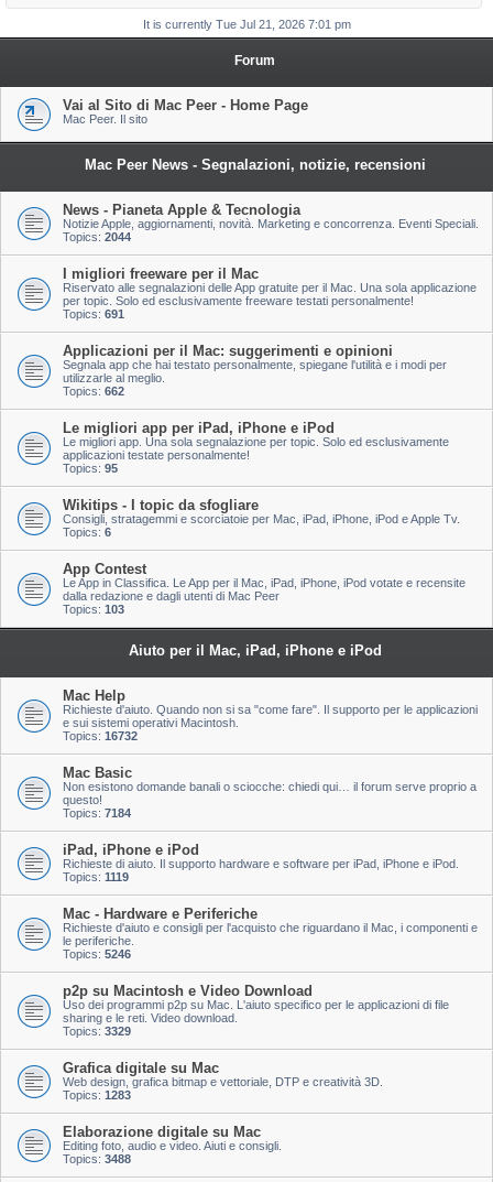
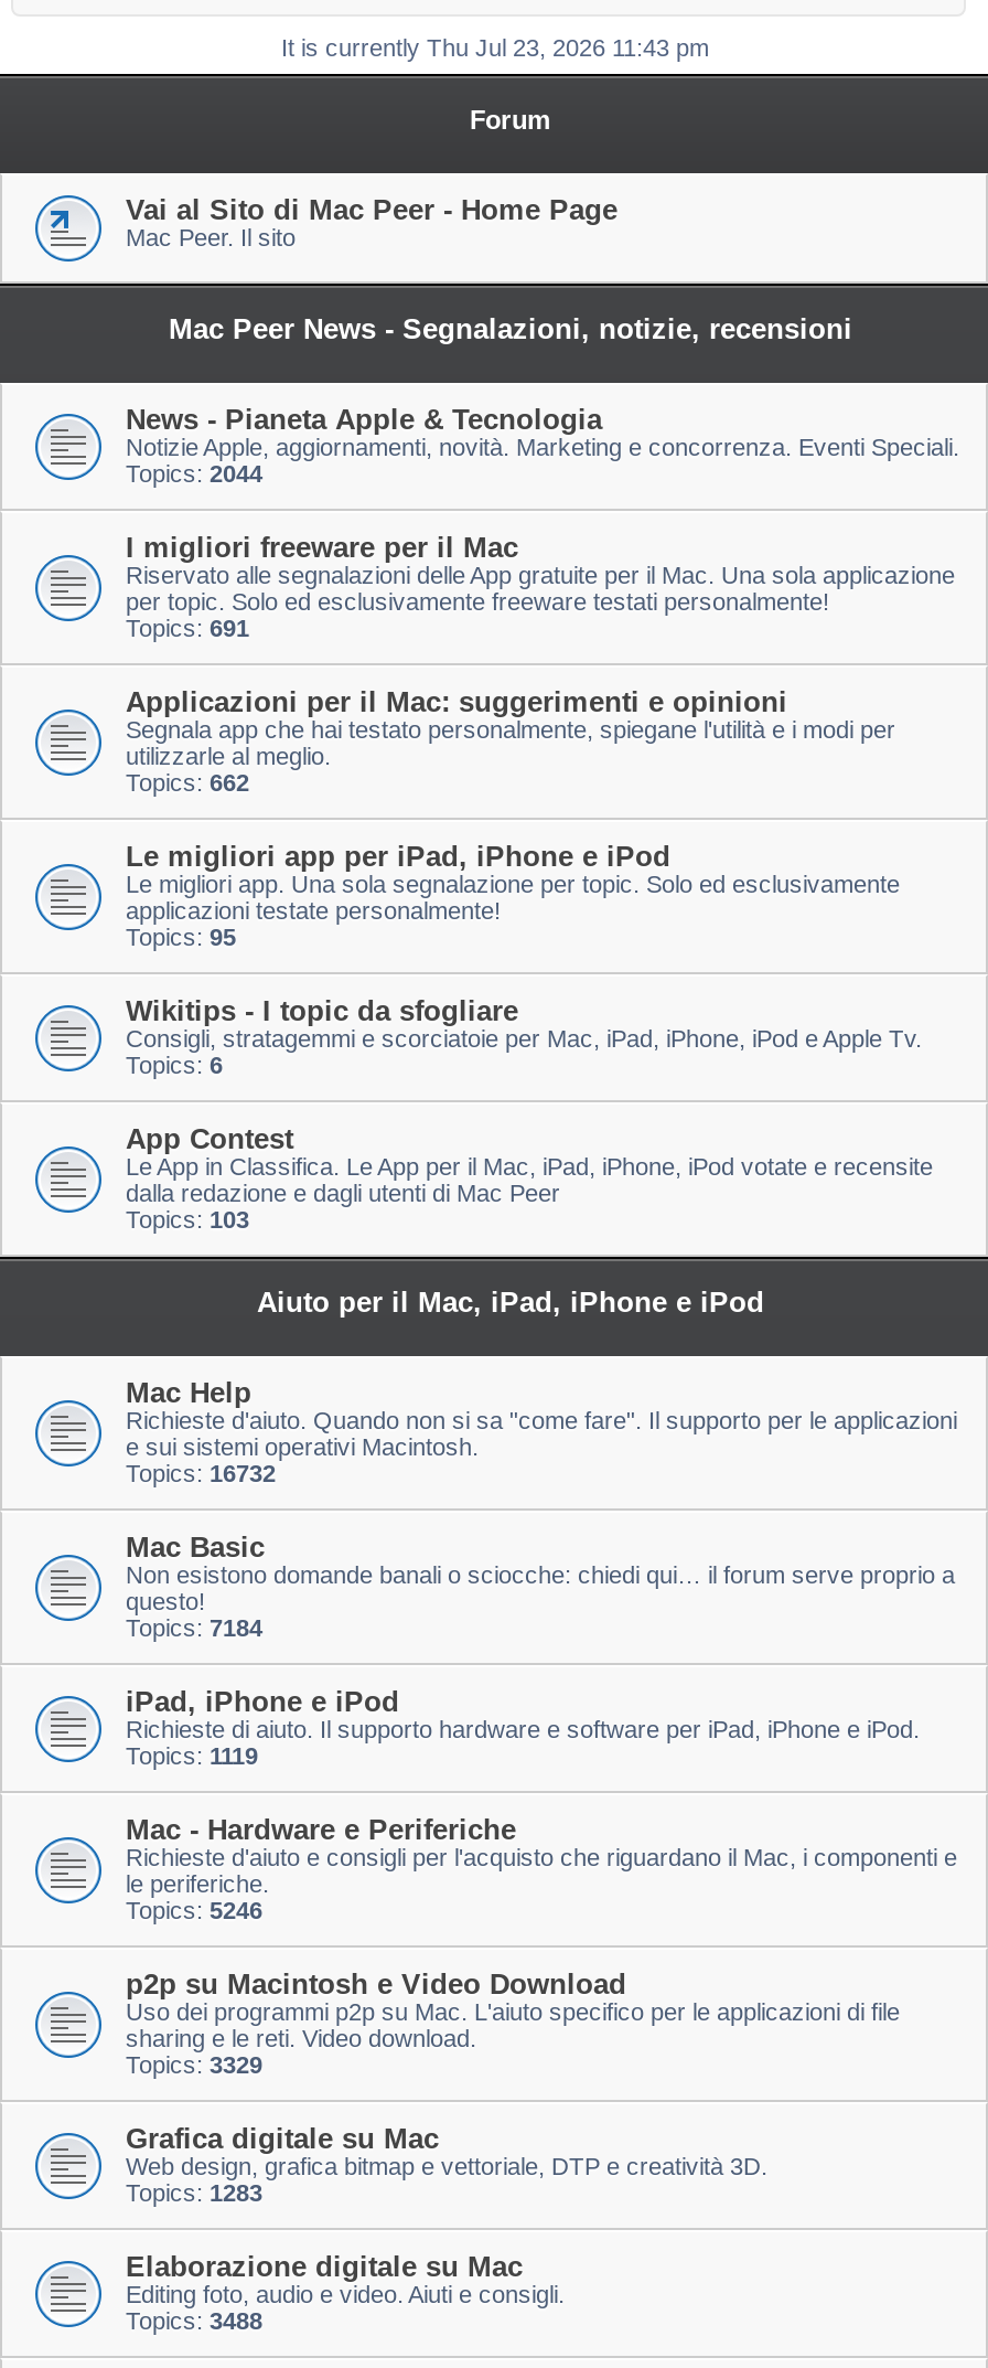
- It is currently Tue Jul 21, 2026 7:01 pm
+ It is currently Thu Jul 23, 2026 11:43 pm
